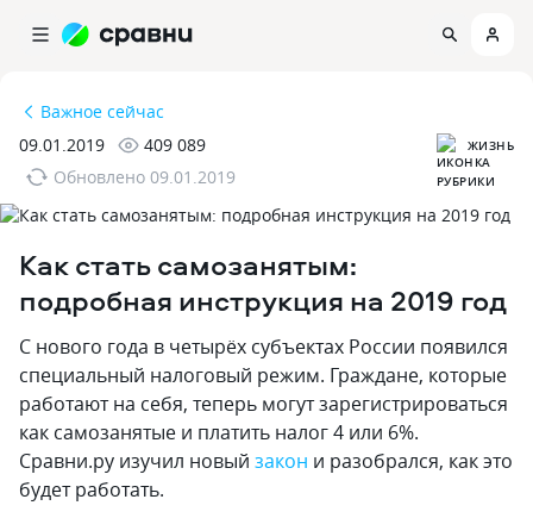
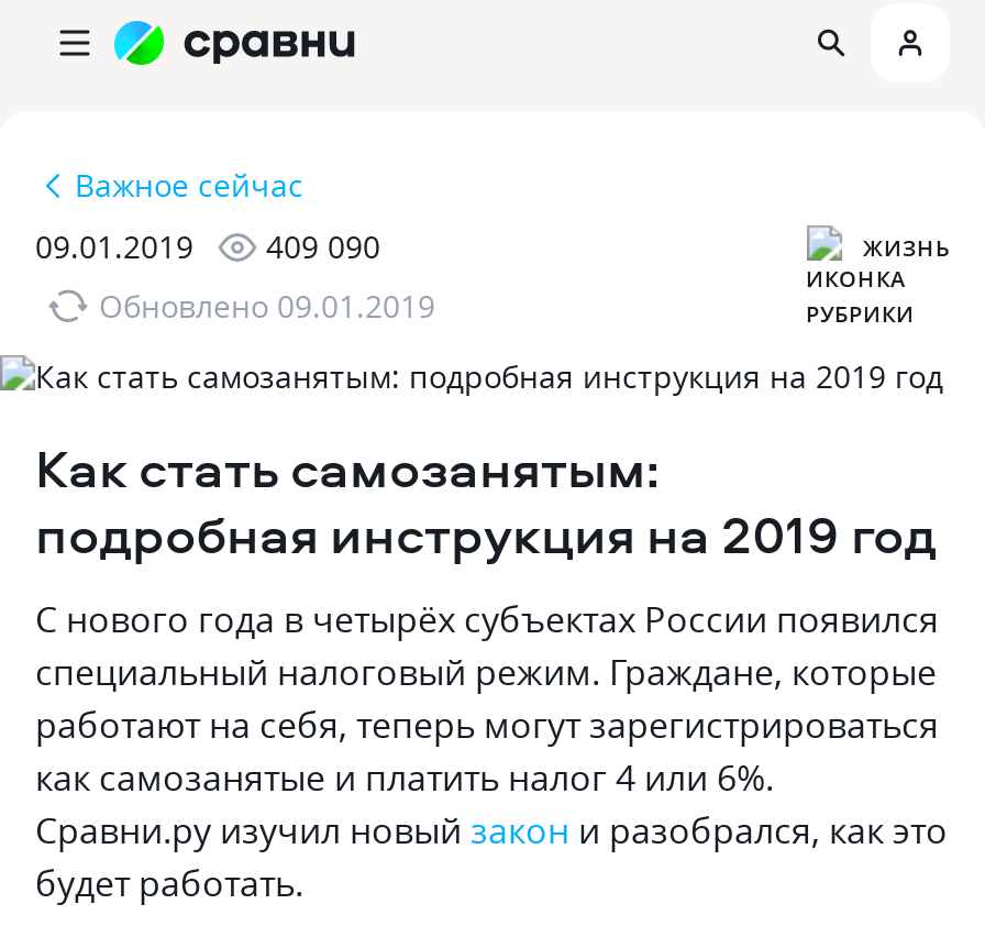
- 09.01.2019 409 089
+ 09.01.2019 409 090
